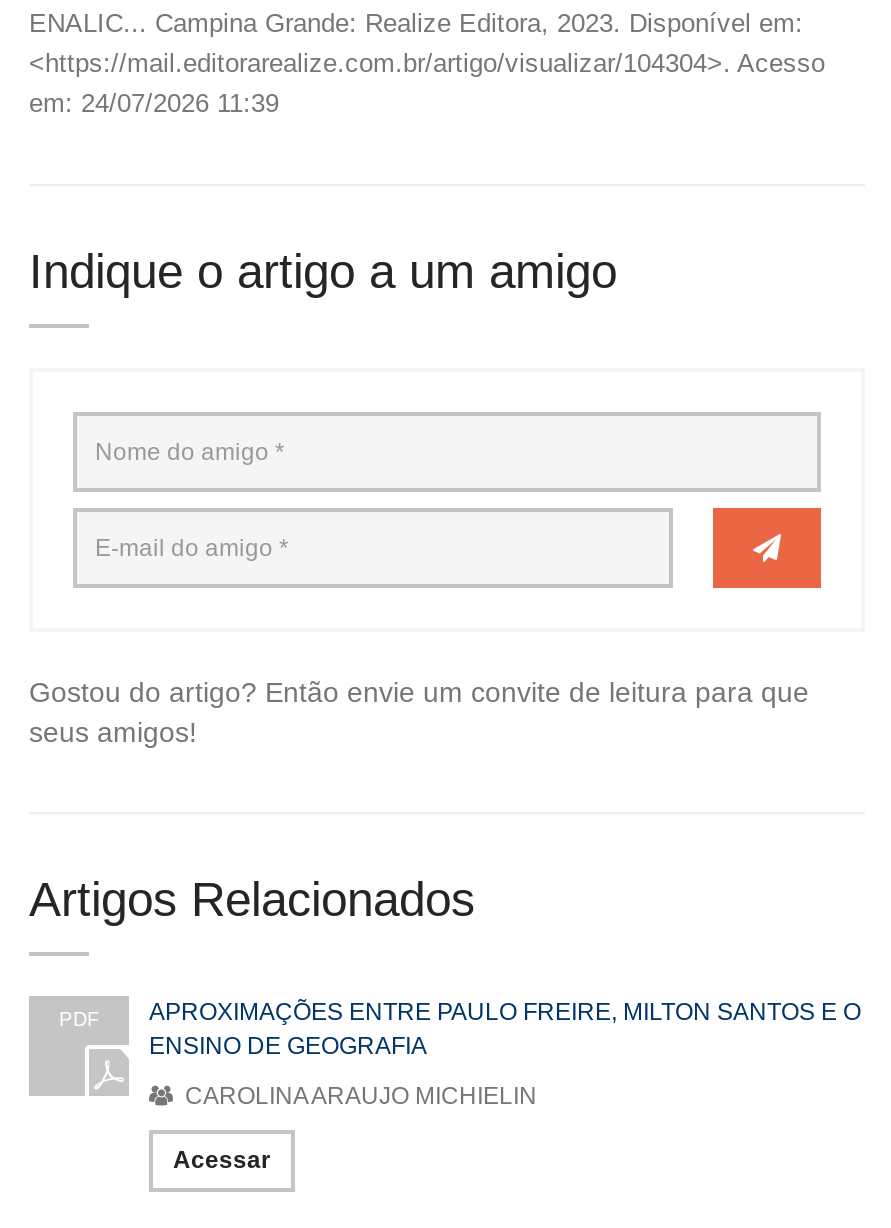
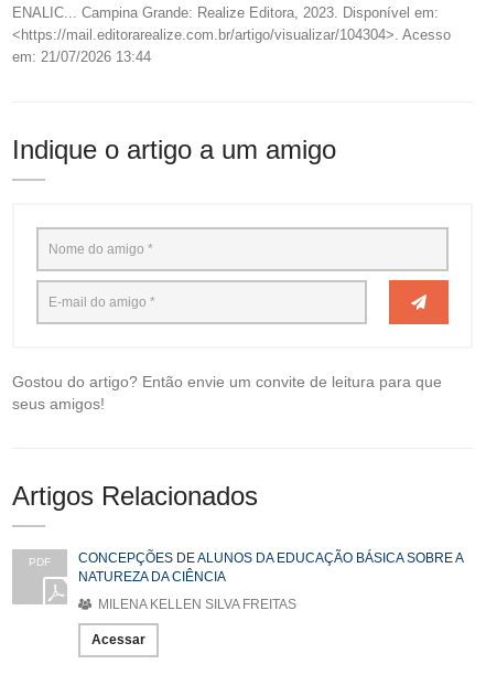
- em: 24/07/2026 11:39
+ em: 21/07/2026 13:44

- APROXIMAÇÕES ENTRE PAULO FREIRE, MILTON SANTOS E O
- ENSINO DE GEOGRAFIA
+ CONCEPÇÕES DE ALUNOS DA EDUCAÇÃO BÁSICA SOBRE A
+ NATUREZA DA CIÊNCIA

- CAROLINA ARAUJO MICHIELIN
+ MILENA KELLEN SILVA FREITAS
